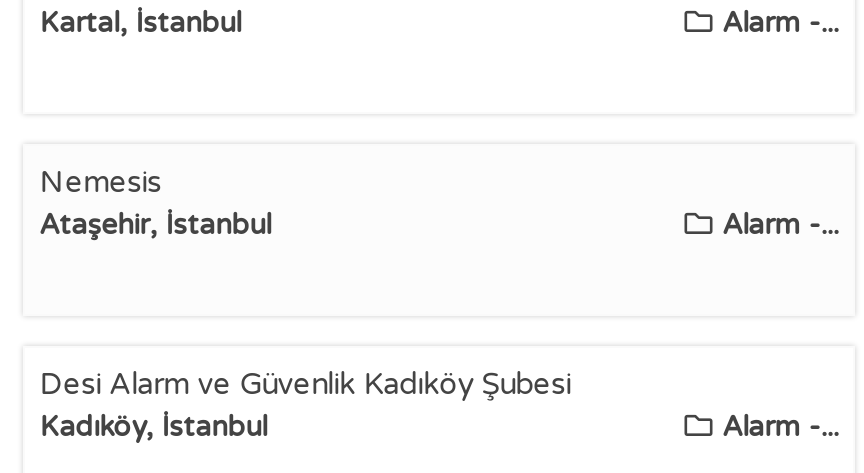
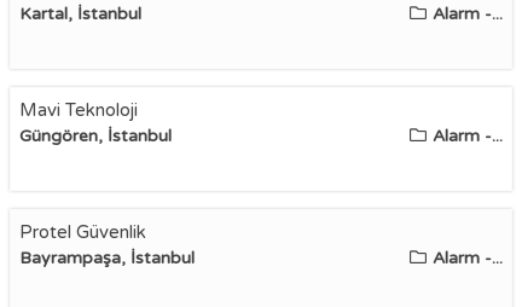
- Nemesis
- Ataşehir, İstanbul
+ Mavi Teknoloji
+ Güngören, İstanbul

- Desi Alarm ve Güvenlik Kadıköy Şubesi
- Kadıköy, İstanbul
+ Protel Güvenlik
+ Bayrampaşa, İstanbul
